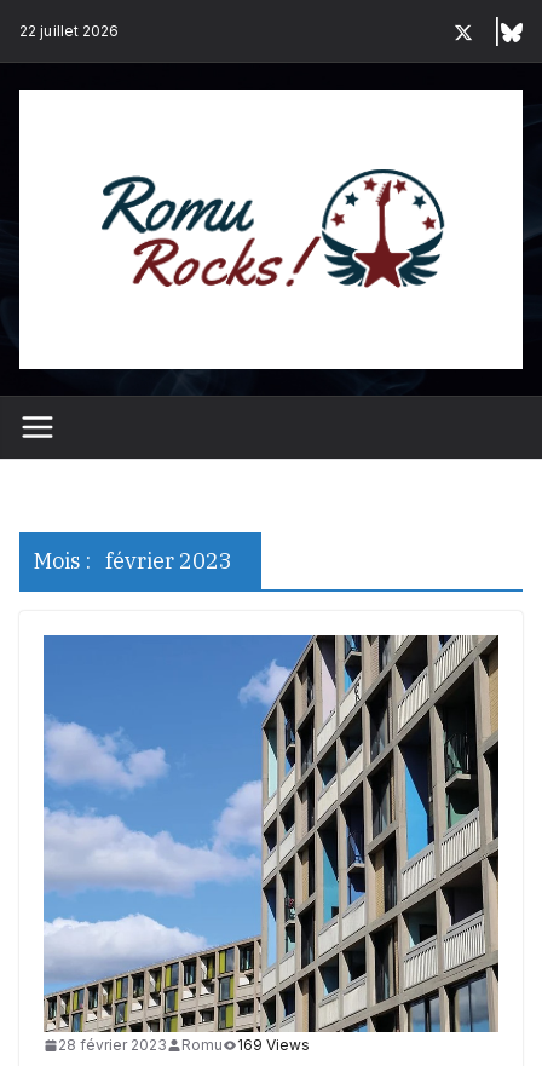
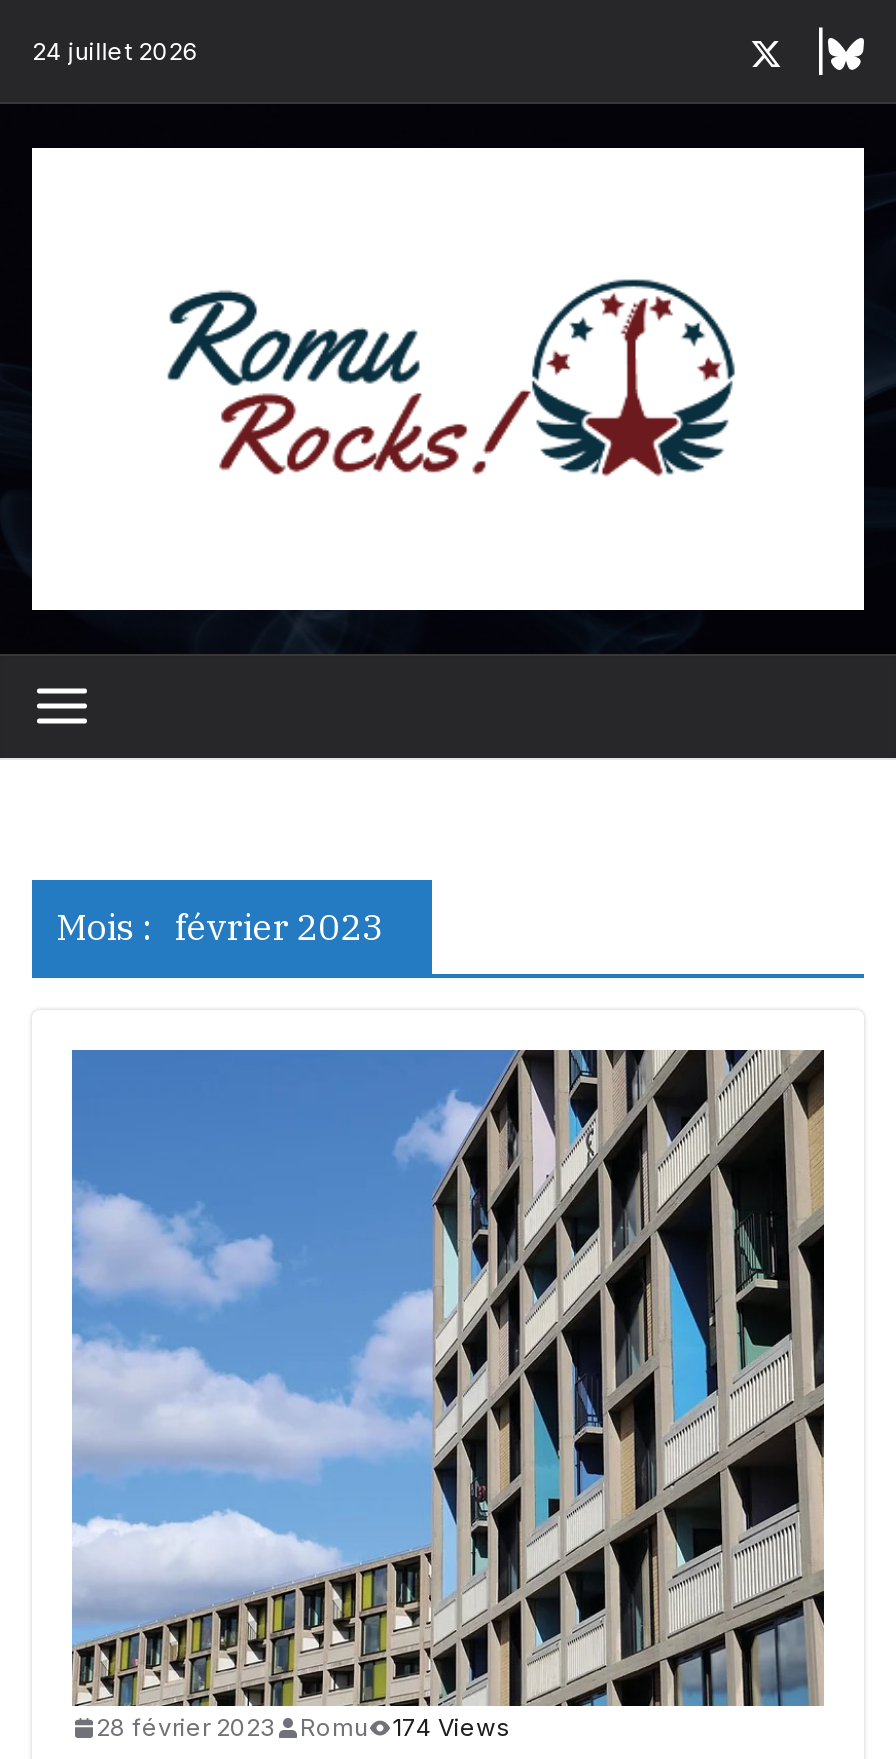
- 22 juillet 2026
+ 24 juillet 2026

- 28 février 2023 Romu 169 Views
+ 28 février 2023 Romu 174 Views
